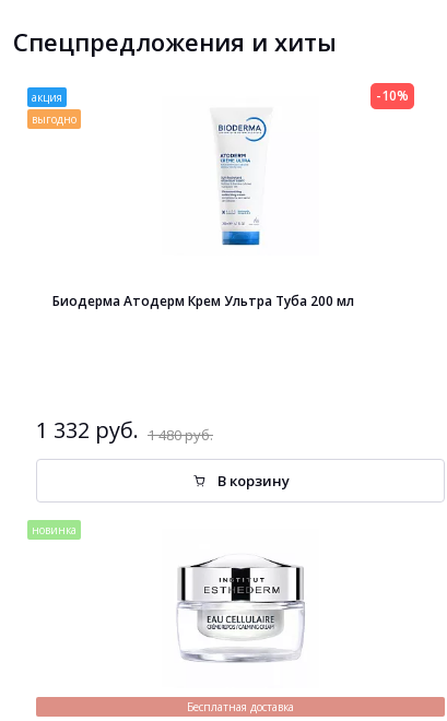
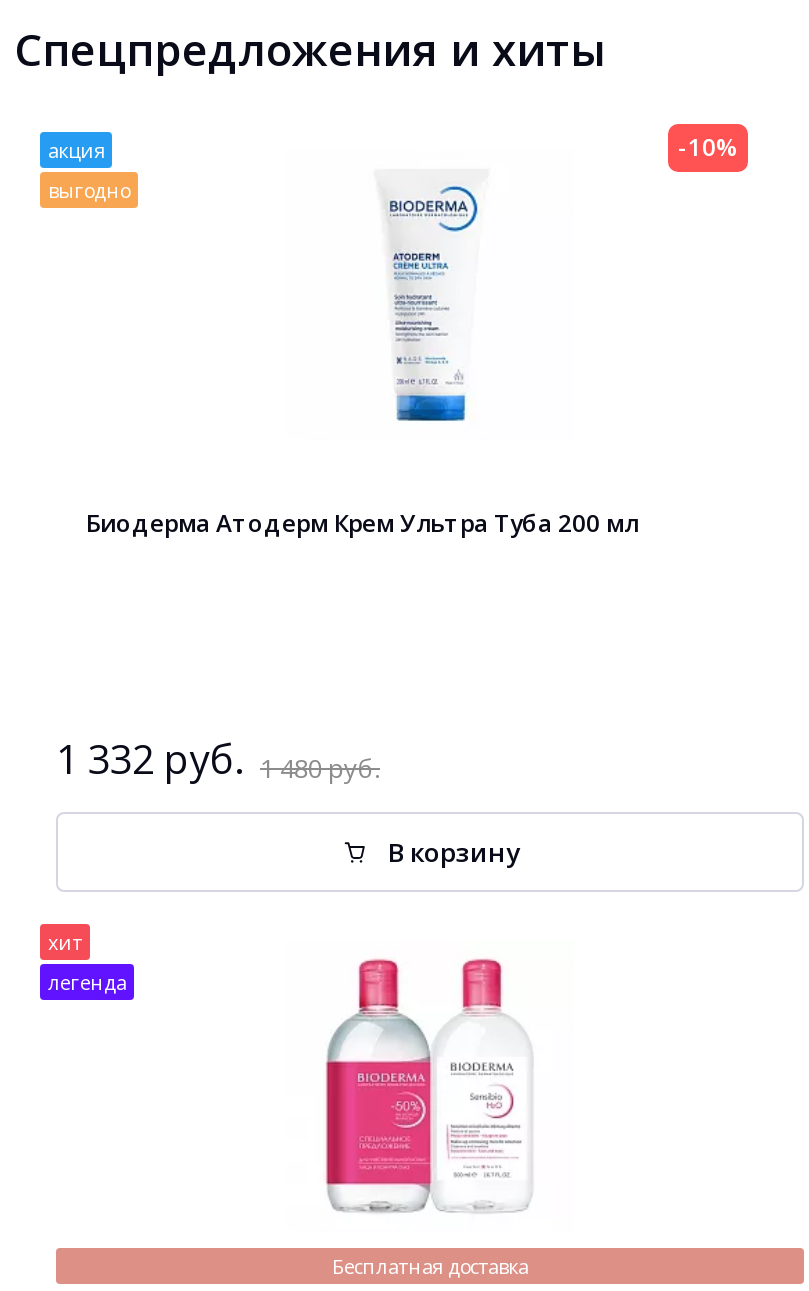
- новинка
+ хит
+ легенда

- [image]
+ [image]
